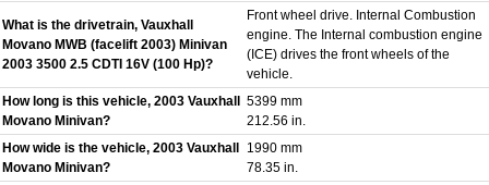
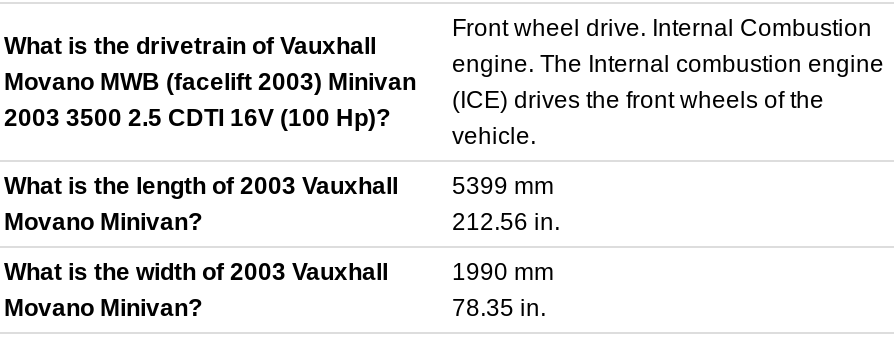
- What is the drivetrain, Vauxhall
+ What is the drivetrain of Vauxhall

- How long is this vehicle, 2003 Vauxhall
+ What is the length of 2003 Vauxhall

- How wide is the vehicle, 2003 Vauxhall
+ What is the width of 2003 Vauxhall
